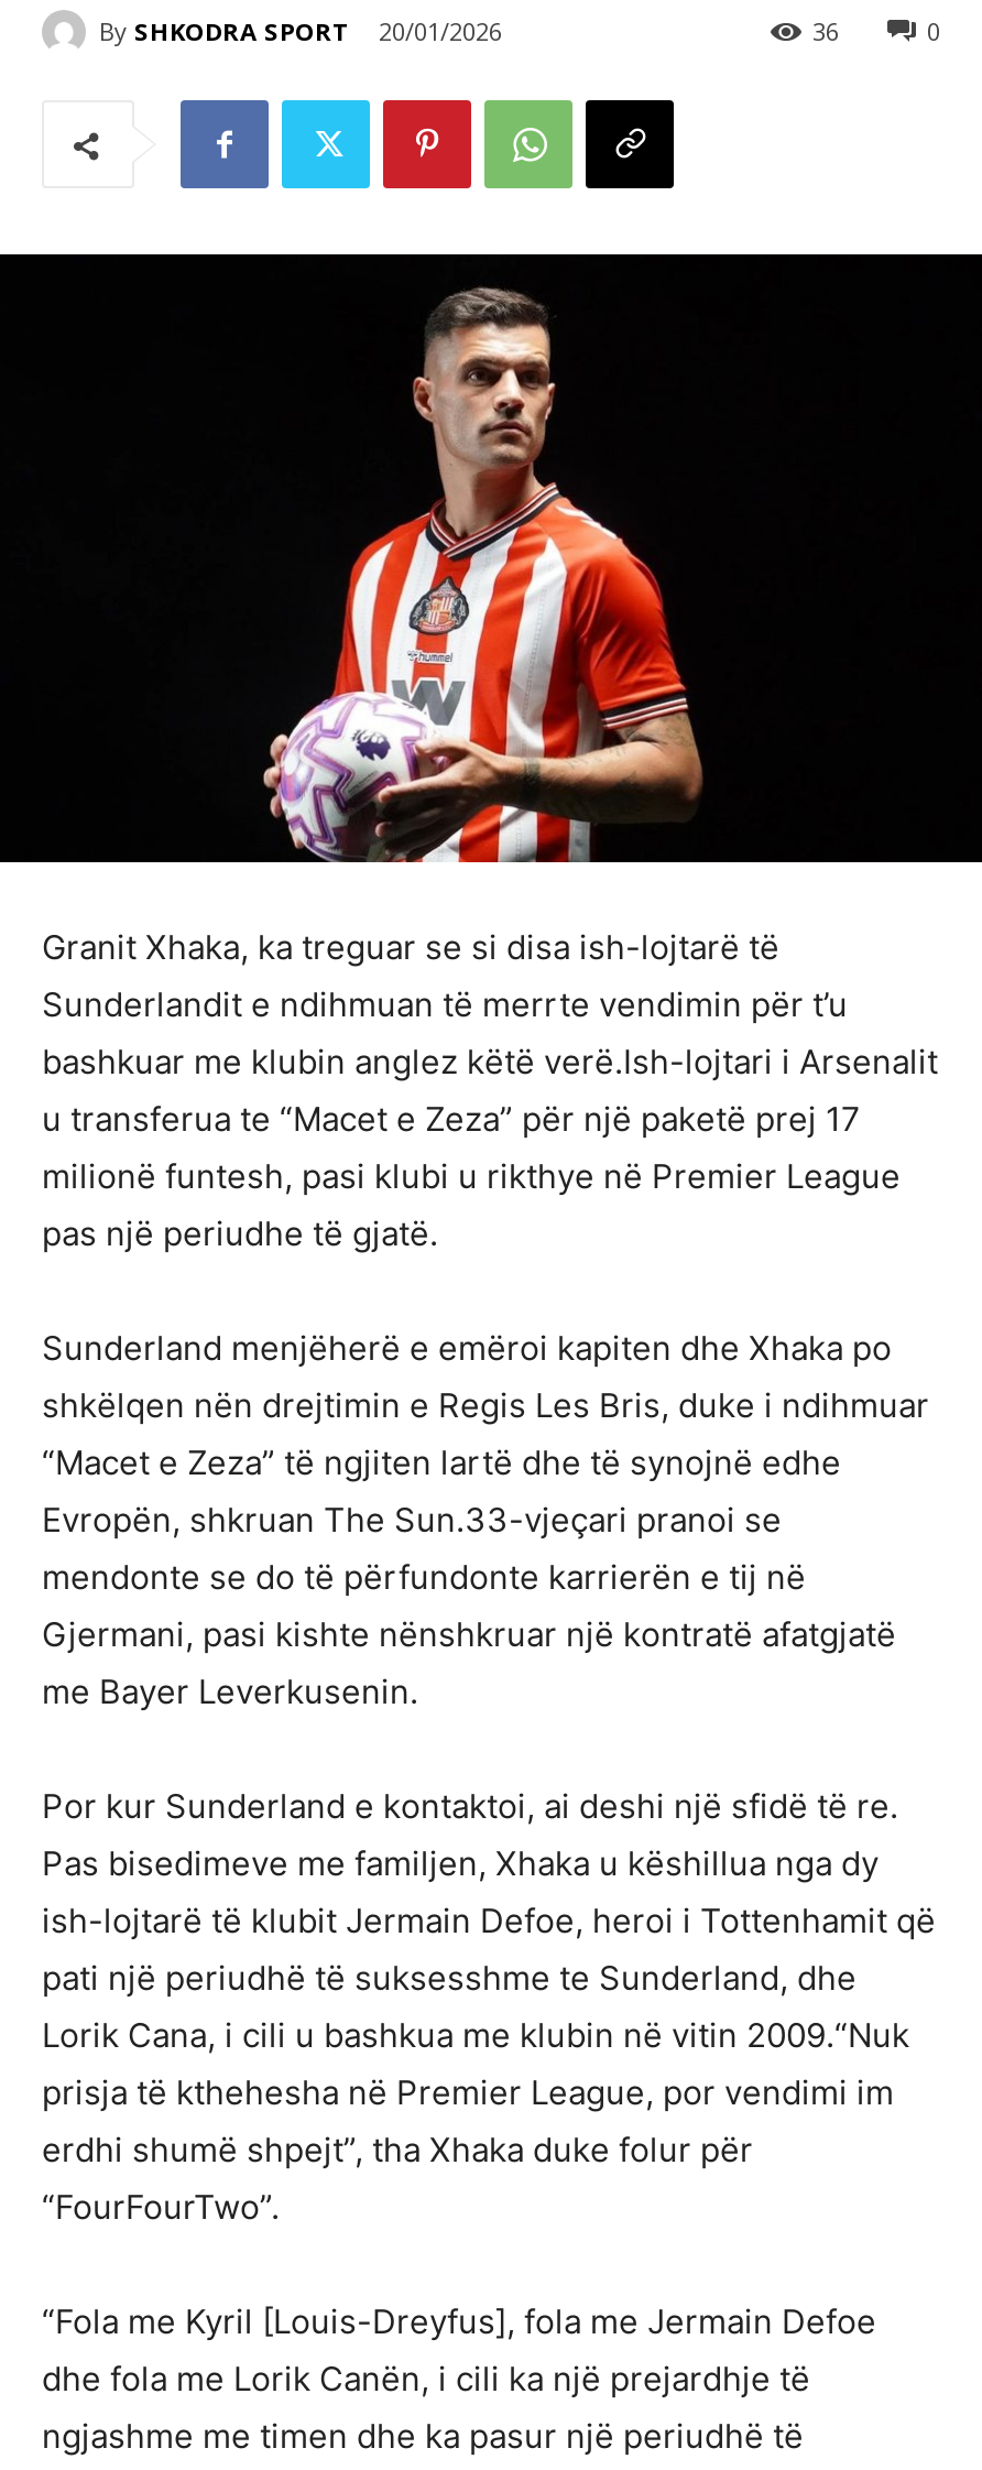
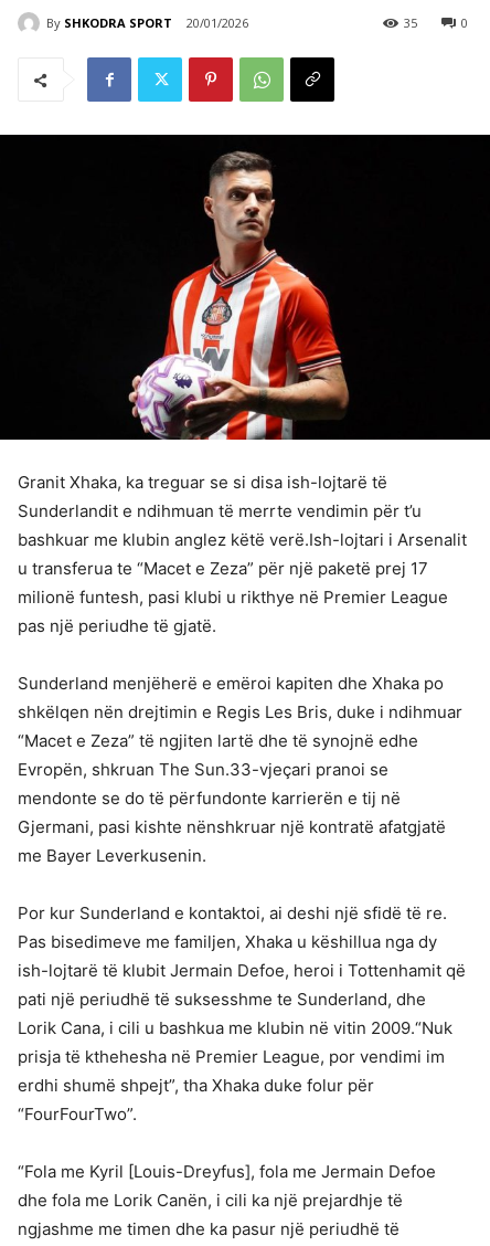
- 36
+ 35
